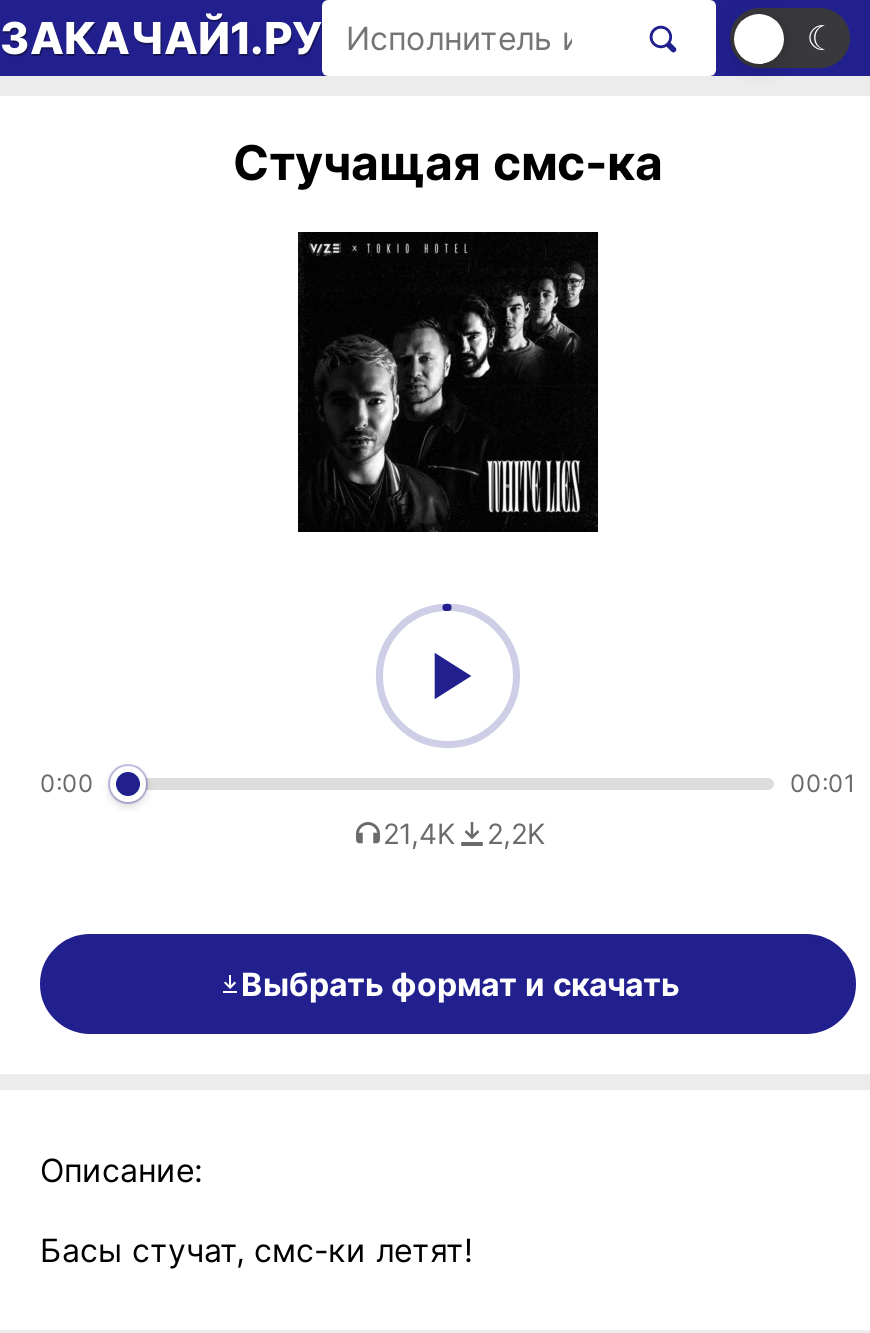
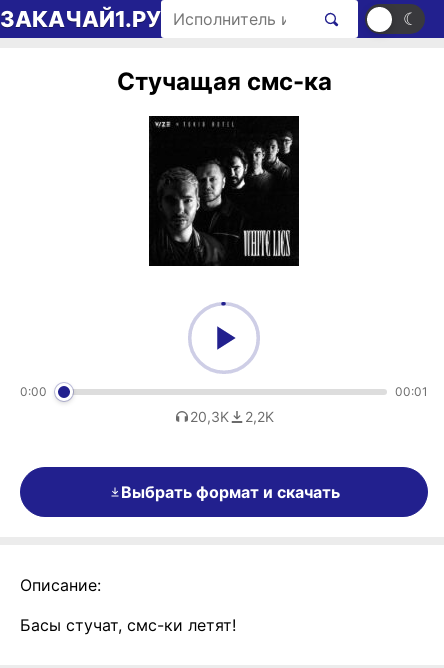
- 21,4K 2,2K
+ 20,3K 2,2K
